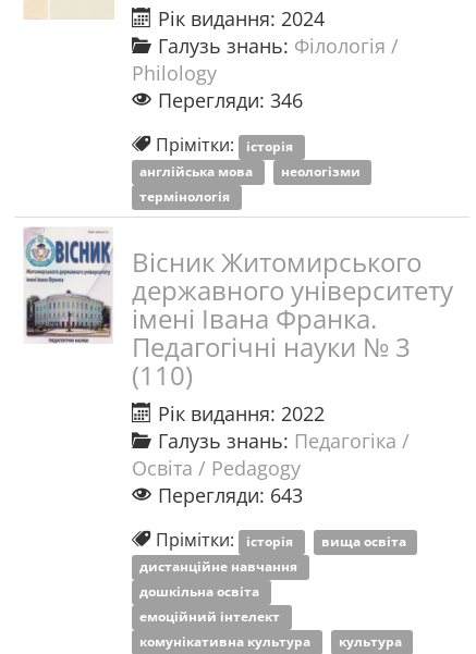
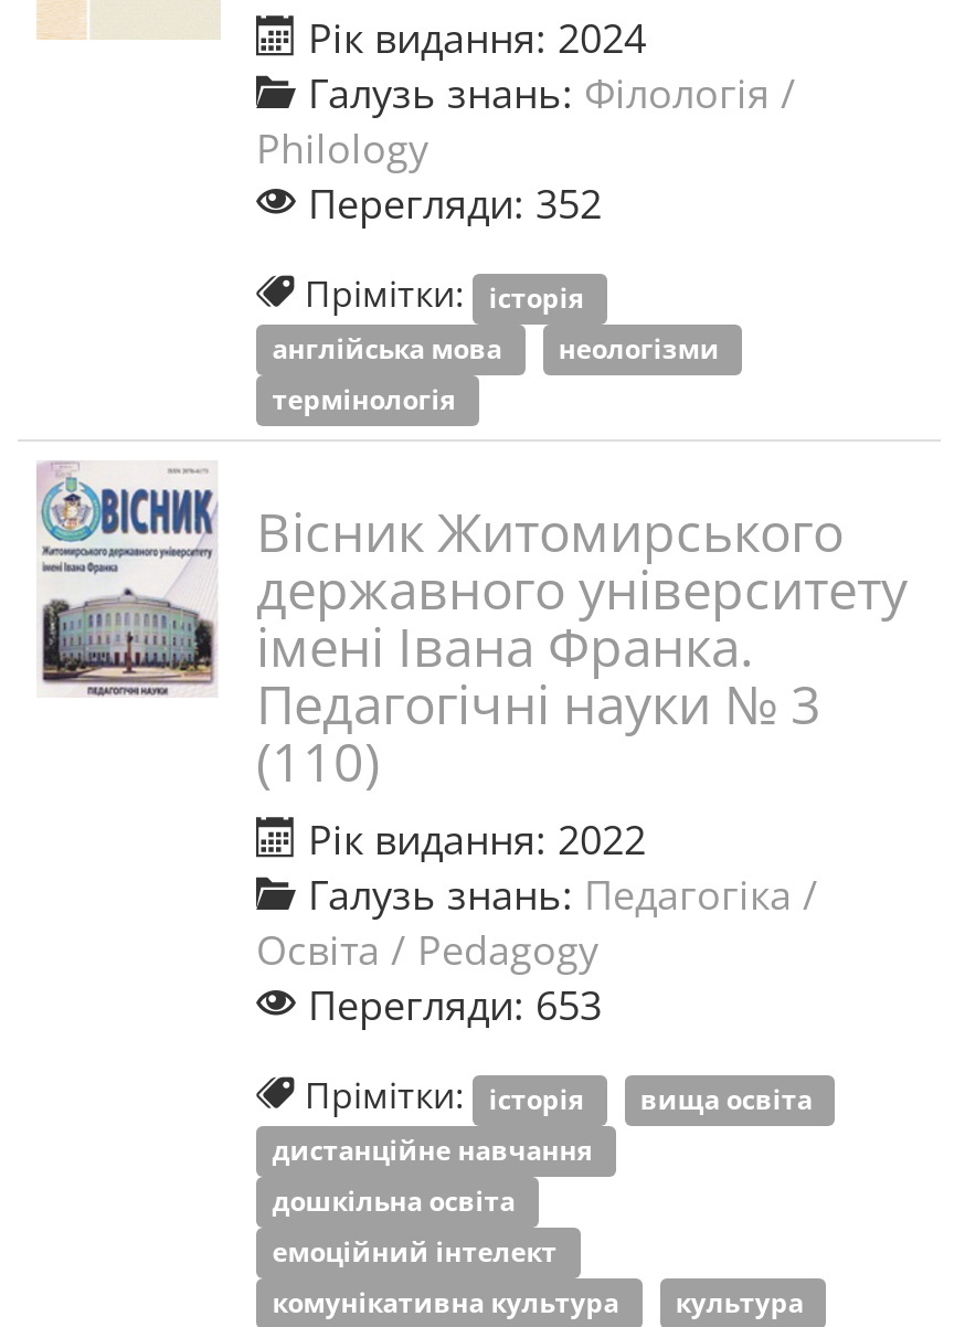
- Перегляди: 346
+ Перегляди: 352

- Перегляди: 643
+ Перегляди: 653
